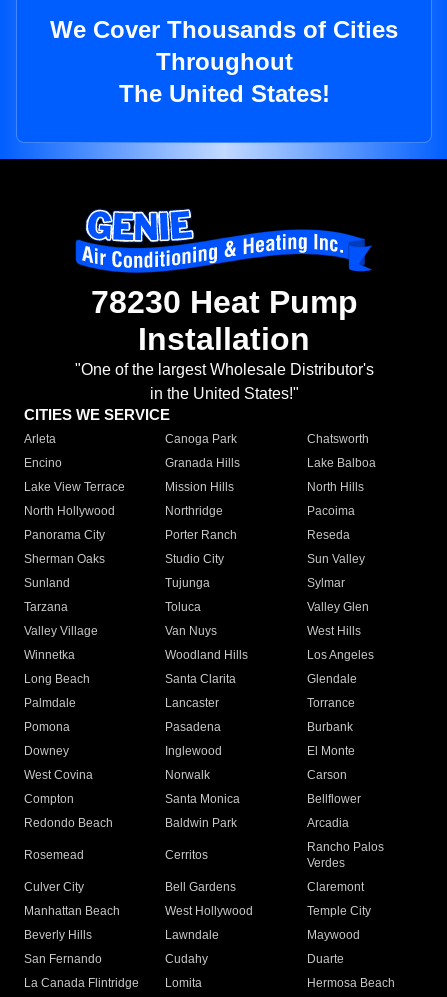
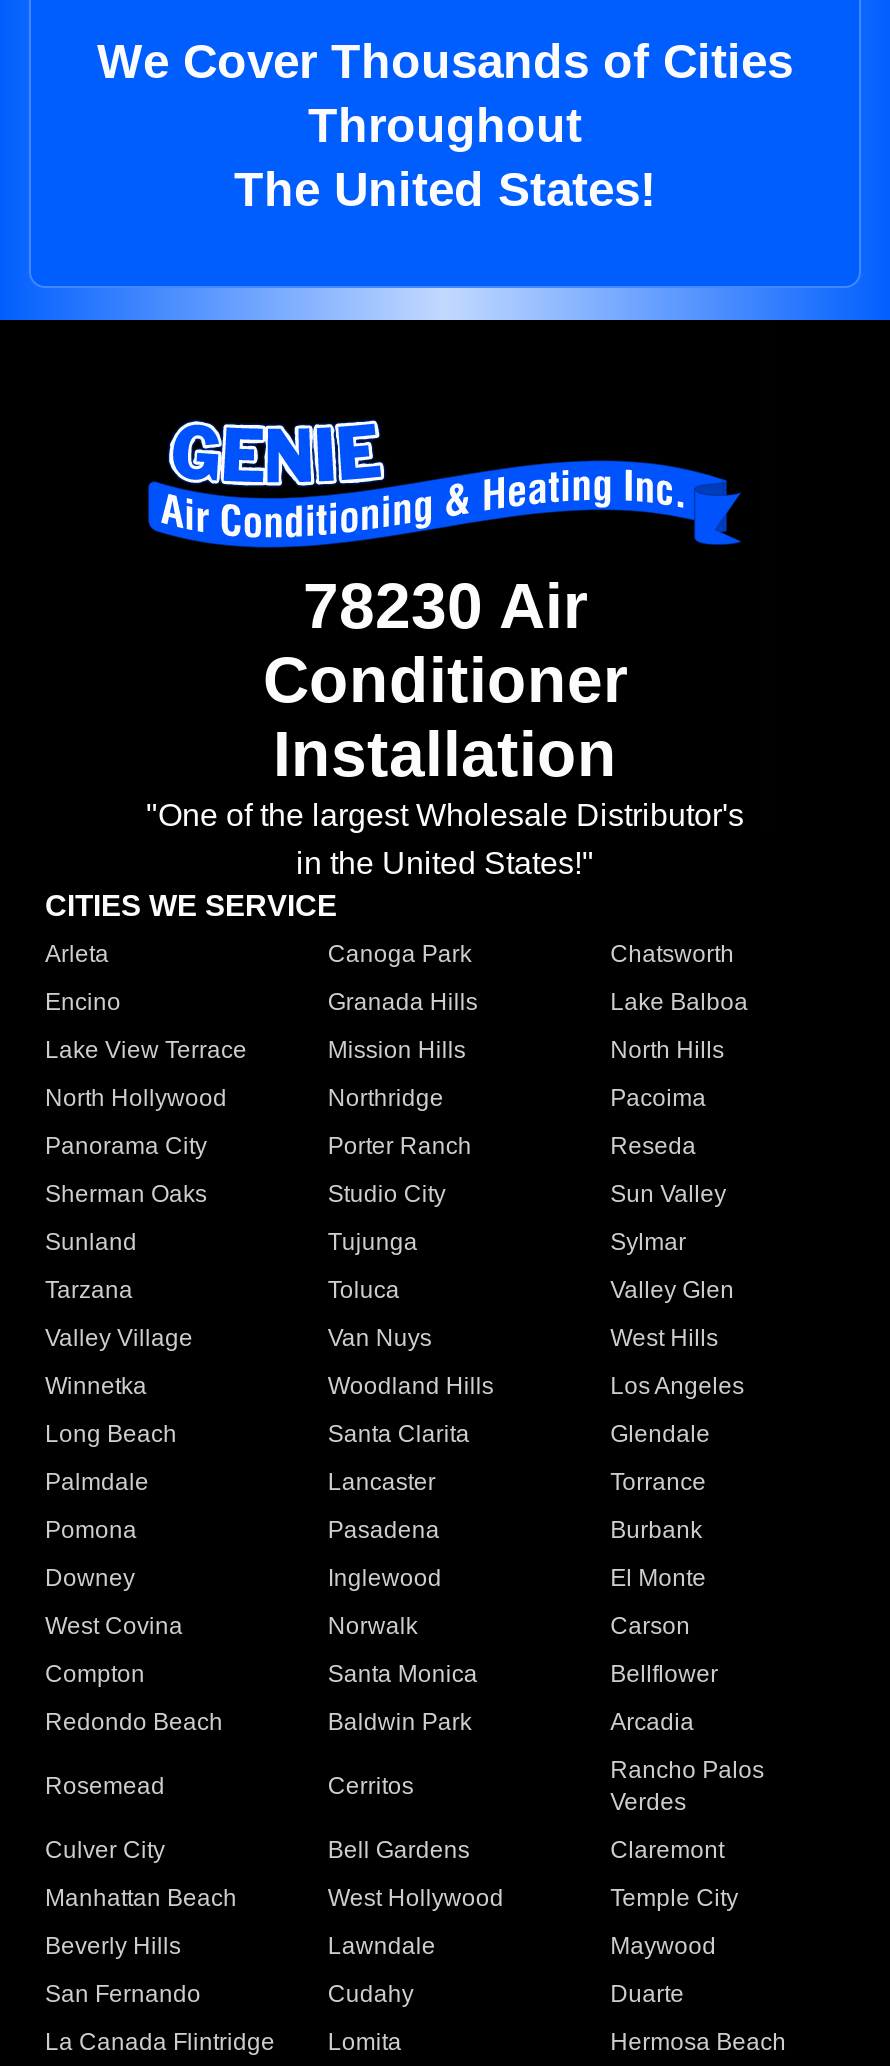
- 78230 Heat Pump
+ 78230 Air
+ Conditioner
